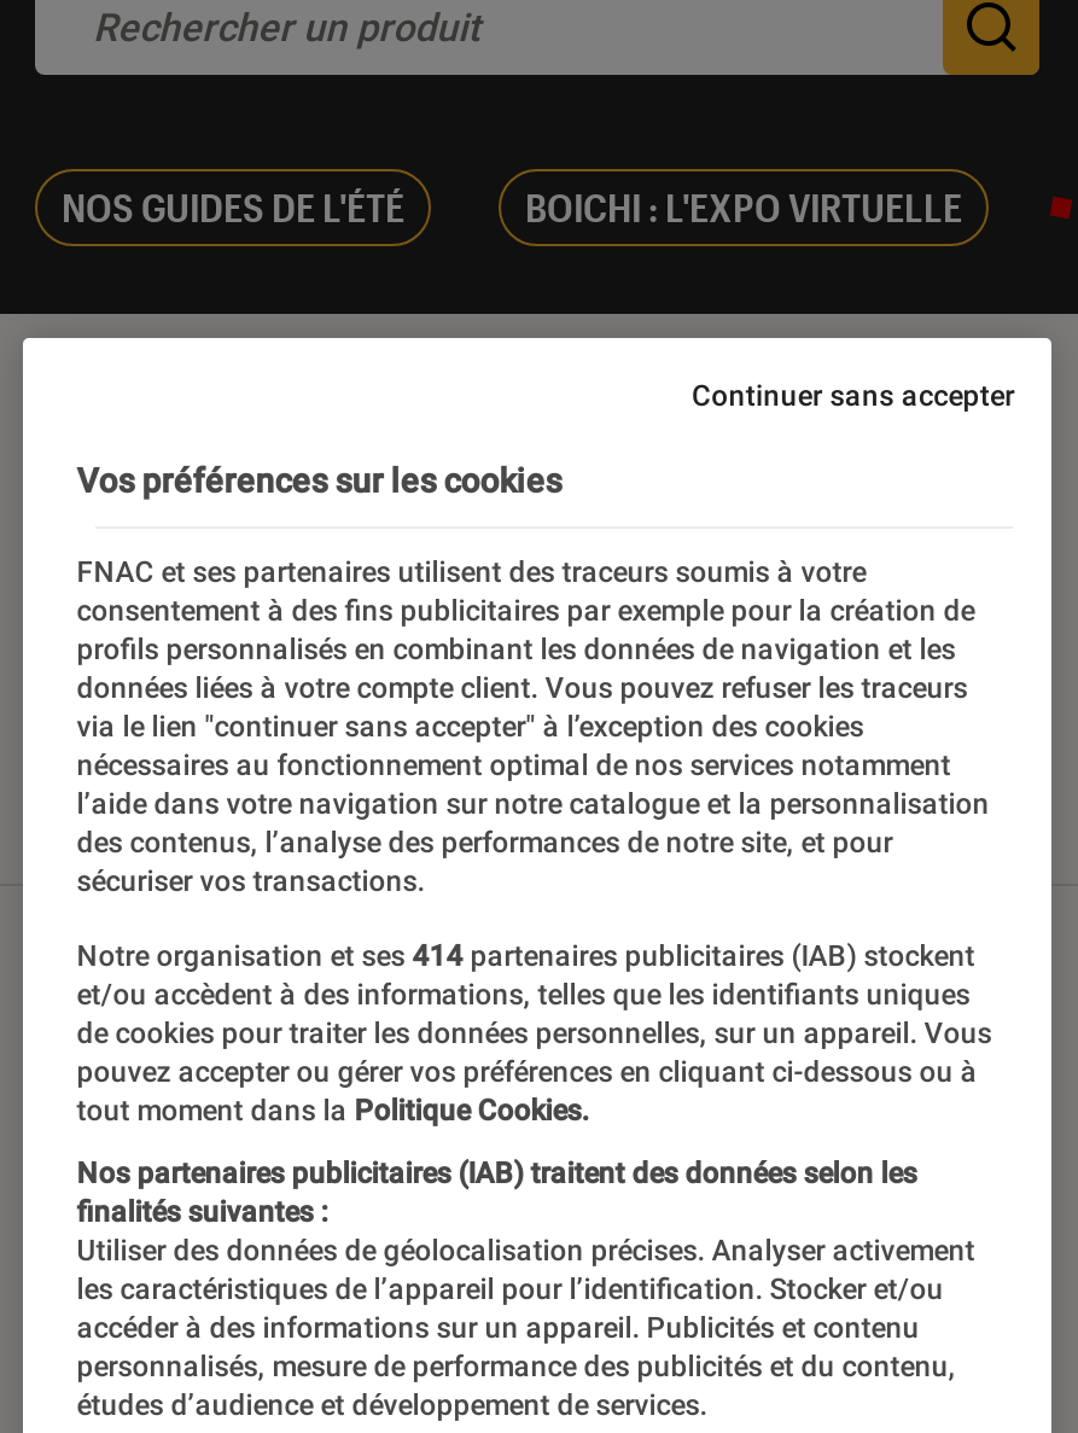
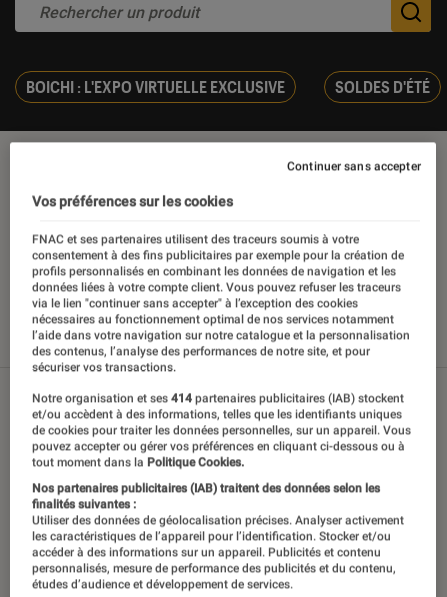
- NOS GUIDES DE L'ÉTÉ
- BOICHI : L'EXPO VIRTUELLE
+ BOICHI : L'EXPO VIRTUELLE EXCLUSIVE
+ SOLDES D'ÉTÉ
